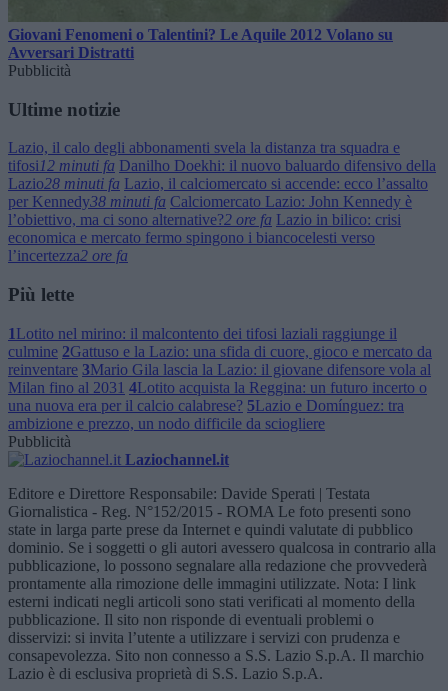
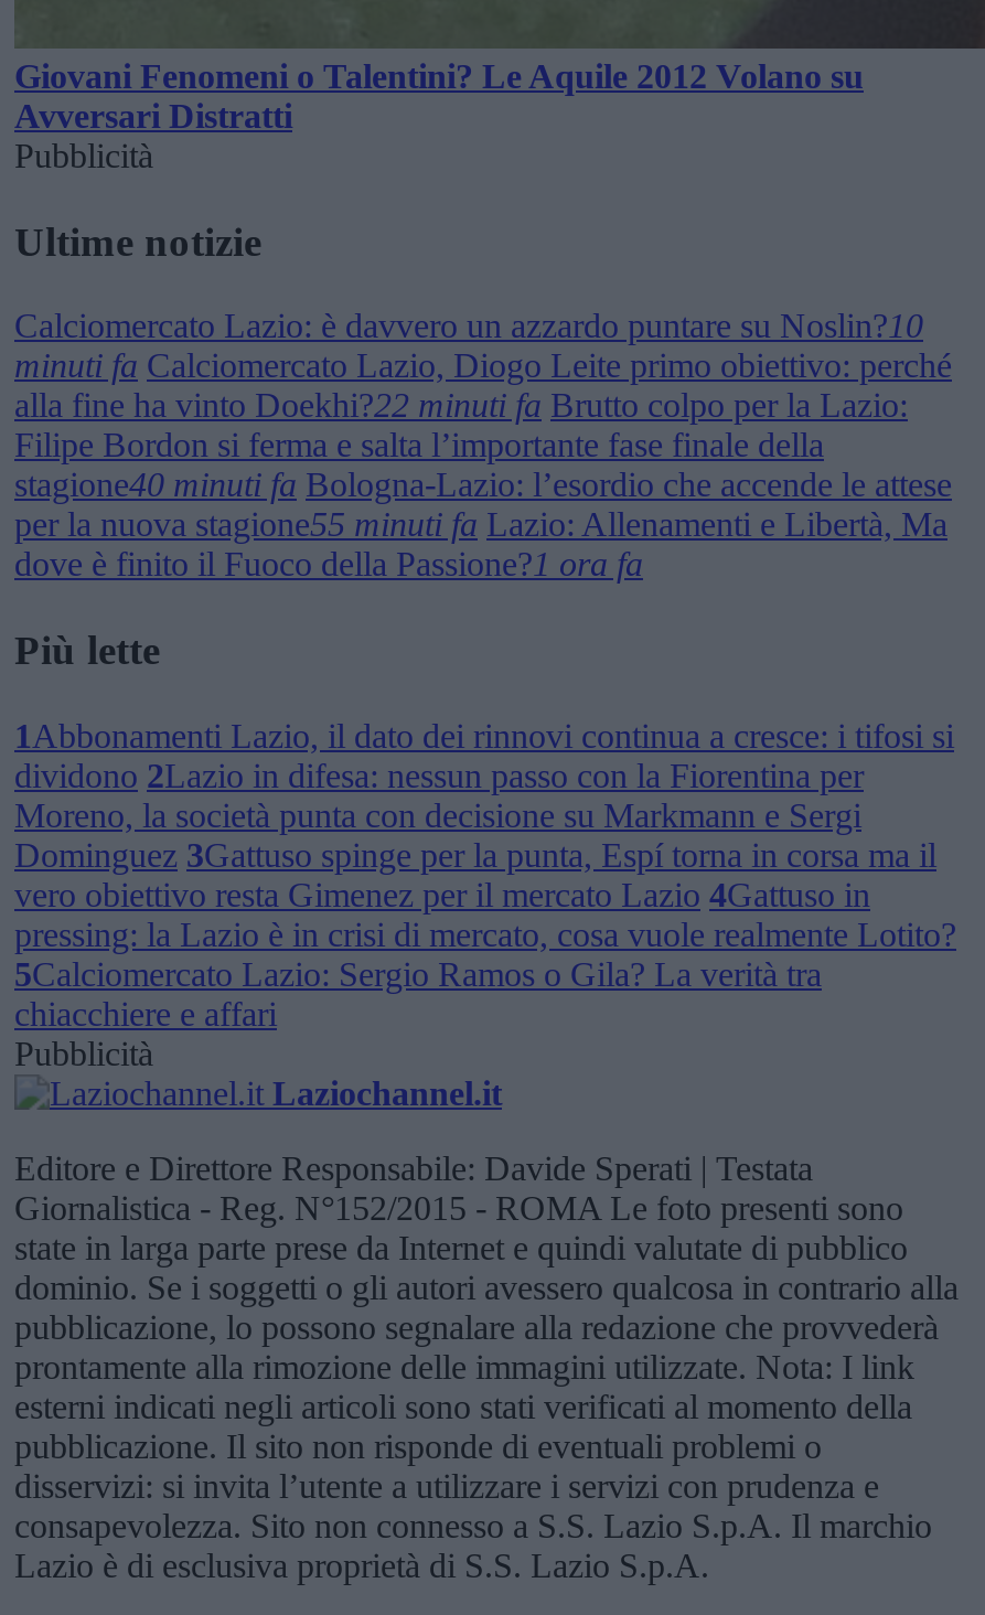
- Lazio, il calo degli abbonamenti svela la distanza tra squadra e
- tifosi12 minuti fa Danilho Doekhi: il nuovo baluardo difensivo della
- Lazio28 minuti fa Lazio, il calciomercato si accende: ecco l’assalto
- per Kennedy38 minuti fa Calciomercato Lazio: John Kennedy è
- l’obiettivo, ma ci sono alternative?2 ore fa Lazio in bilico: crisi
- economica e mercato fermo spingono i biancocelesti verso
- l’incertezza2 ore fa
+ Calciomercato Lazio: è davvero un azzardo puntare su Noslin?10
+ minuti fa Calciomercato Lazio, Diogo Leite primo obiettivo: perché
+ alla fine ha vinto Doekhi?22 minuti fa Brutto colpo per la Lazio:
+ Filipe Bordon si ferma e salta l’importante fase finale della
+ stagione40 minuti fa Bologna-Lazio: l’esordio che accende le attese
+ per la nuova stagione55 minuti fa Lazio: Allenamenti e Libertà, Ma
+ dove è finito il Fuoco della Passione?1 ora fa

- 1 Lotito nel mirino: il malcontento dei tifosi laziali raggiunge il
- culmine 2Gattuso e la Lazio: una sfida di cuore, gioco e mercato da
- reinventare 3Mario Gila lascia la Lazio: il giovane difensore vola al
- Milan fino al 2031 4Lotito acquista la Reggina: un futuro incerto o
- una nuova era per il calcio calabrese? 5Lazio e Domínguez: tra
- ambizione e prezzo, un nodo difficile da sciogliere
+ 1 Abbonamenti Lazio, il dato dei rinnovi continua a cresce: i tifosi si
+ dividono 2Lazio in difesa: nessun passo con la Fiorentina per
+ Moreno, la società punta con decisione su Markmann e Sergi
+ Dominguez 3Gattuso spinge per la punta, Espí torna in corsa ma il
+ vero obiettivo resta Gimenez per il mercato Lazio 4Gattuso in
+ pressing: la Lazio è in crisi di mercato, cosa vuole realmente Lotito?
+ 5Calciomercato Lazio: Sergio Ramos o Gila? La verità tra
+ chiacchiere e affari
